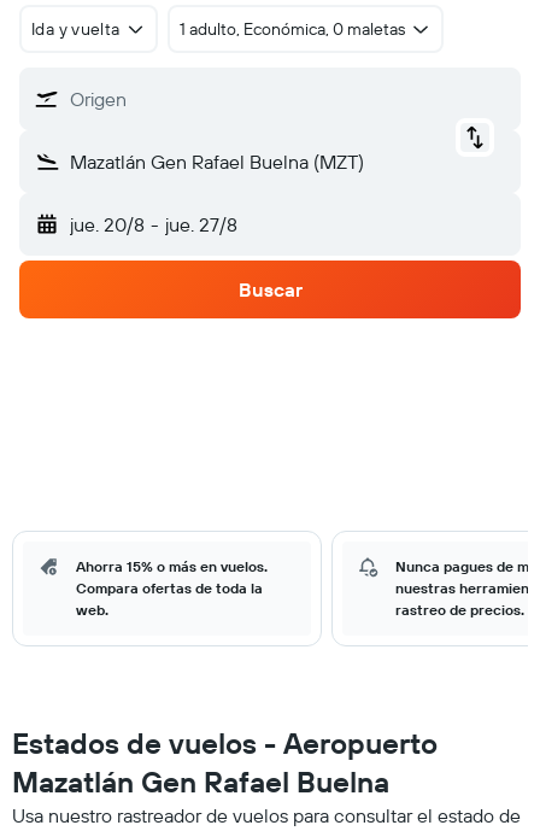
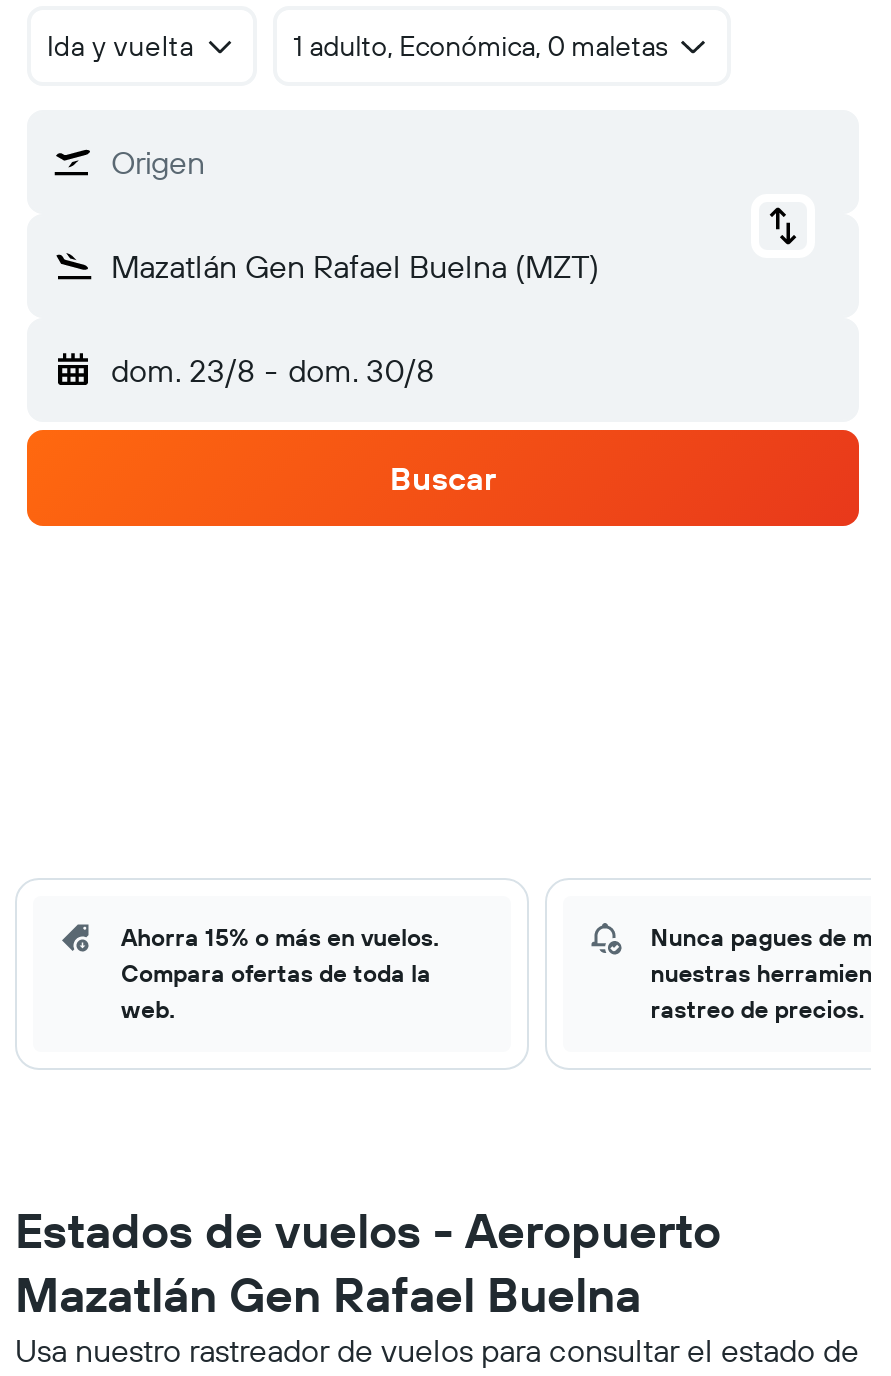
- jue. 20/8 - jue. 27/8
+ dom. 23/8 - dom. 30/8
